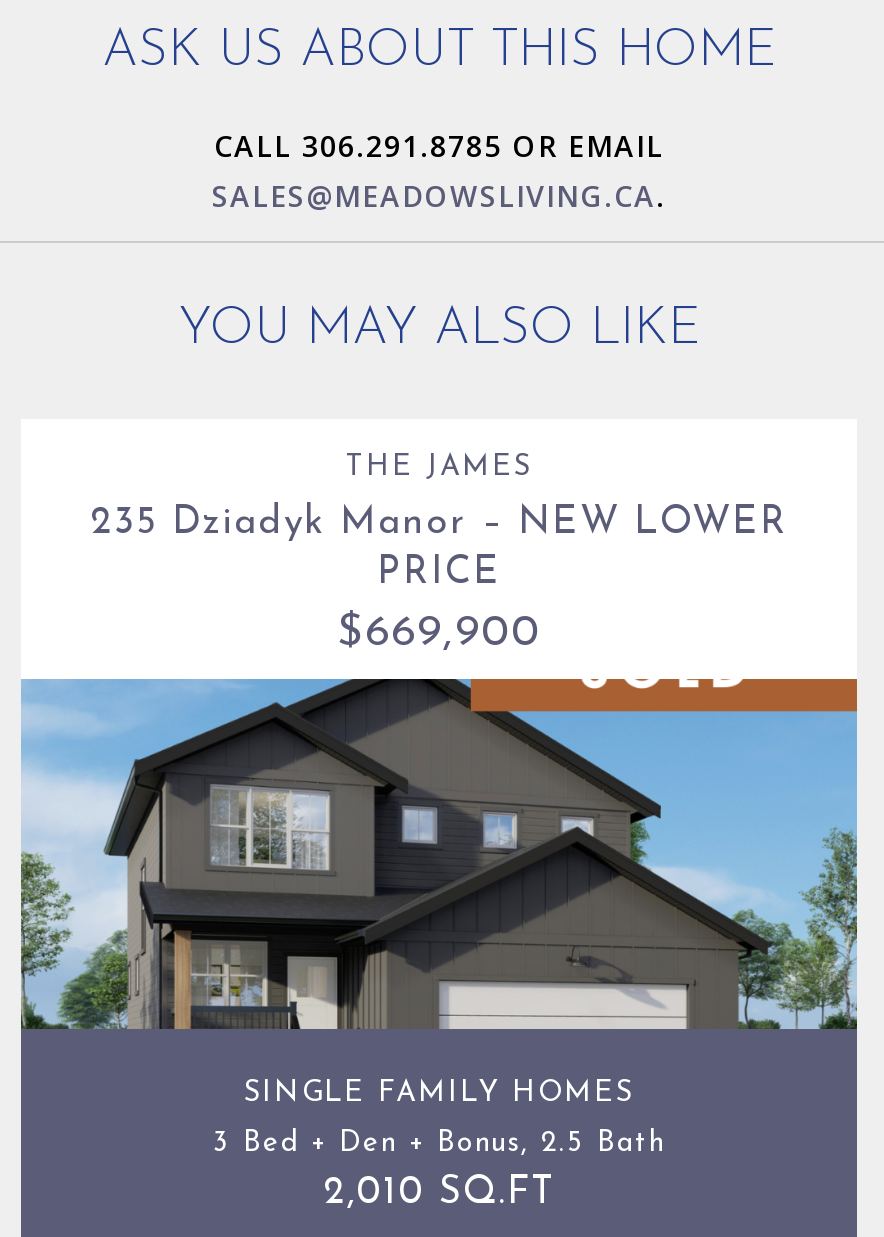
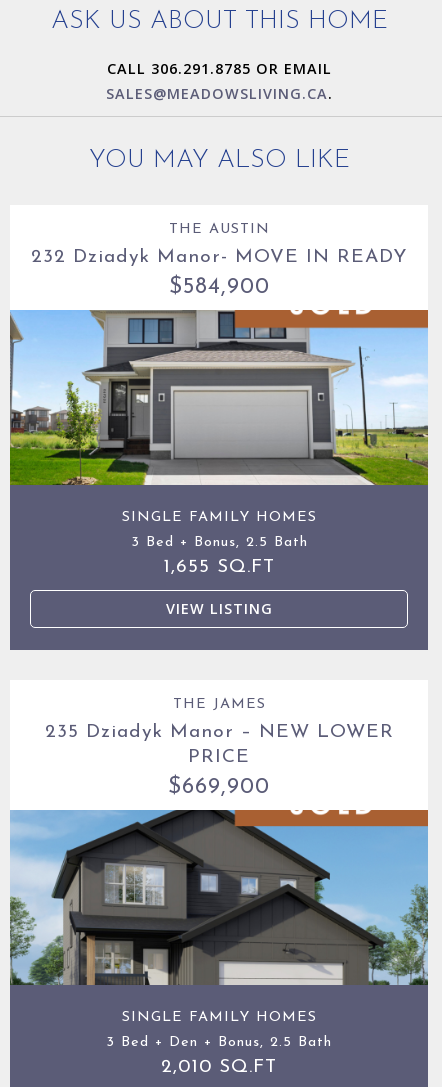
+ [image]
+ SINGLE FAMILY HOMES
+ 3 Bed + Bonus, 2.5 Bath
+ 1,655 SQ.FT
+ VIEW LISTING

+ THE AUSTIN
+ 232 Dziadyk Manor- MOVE IN READY
+ $584,900
